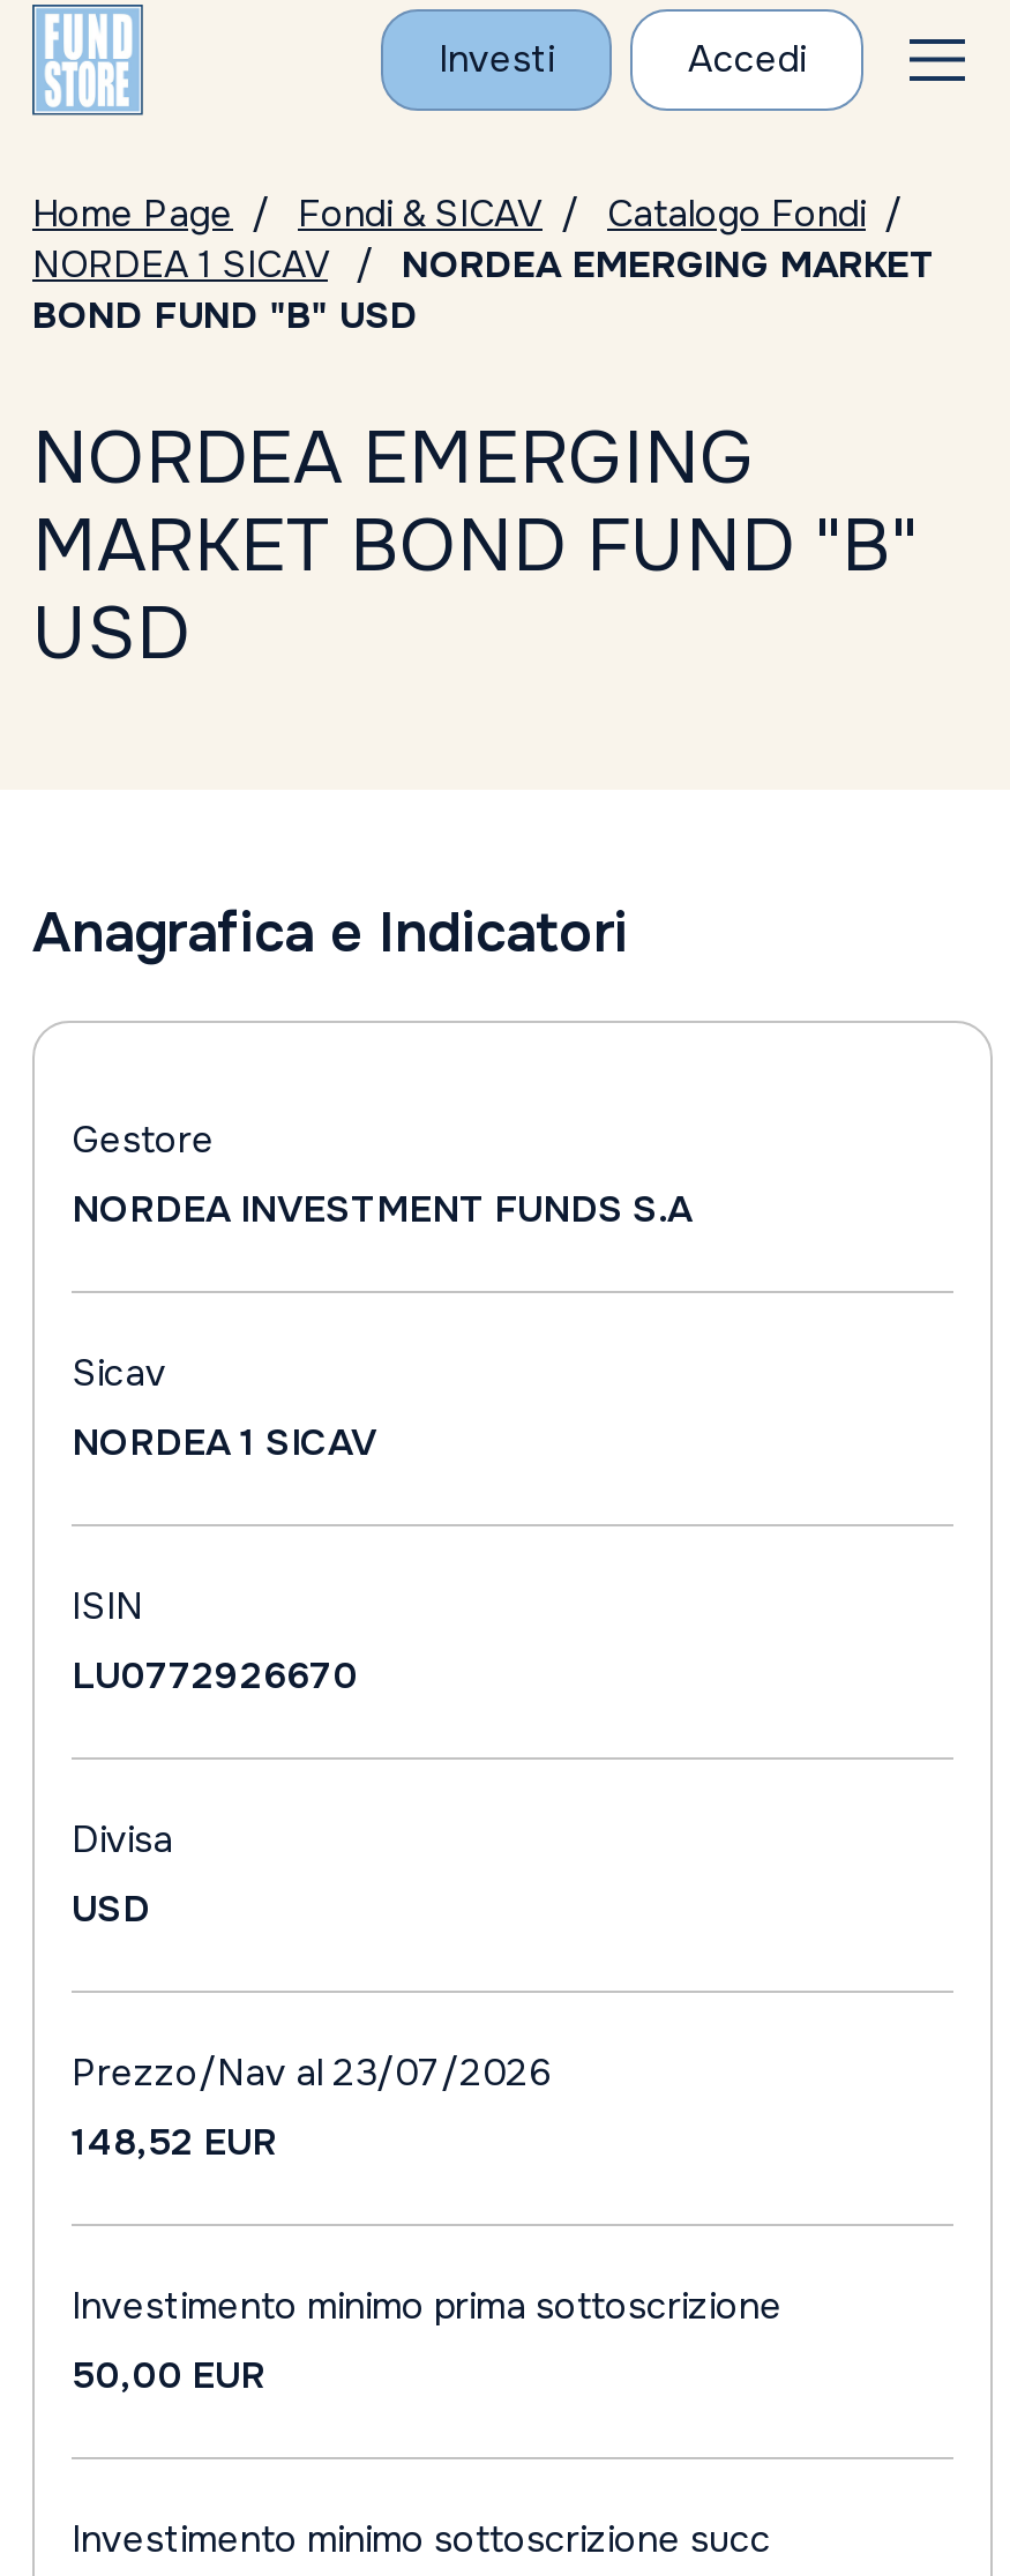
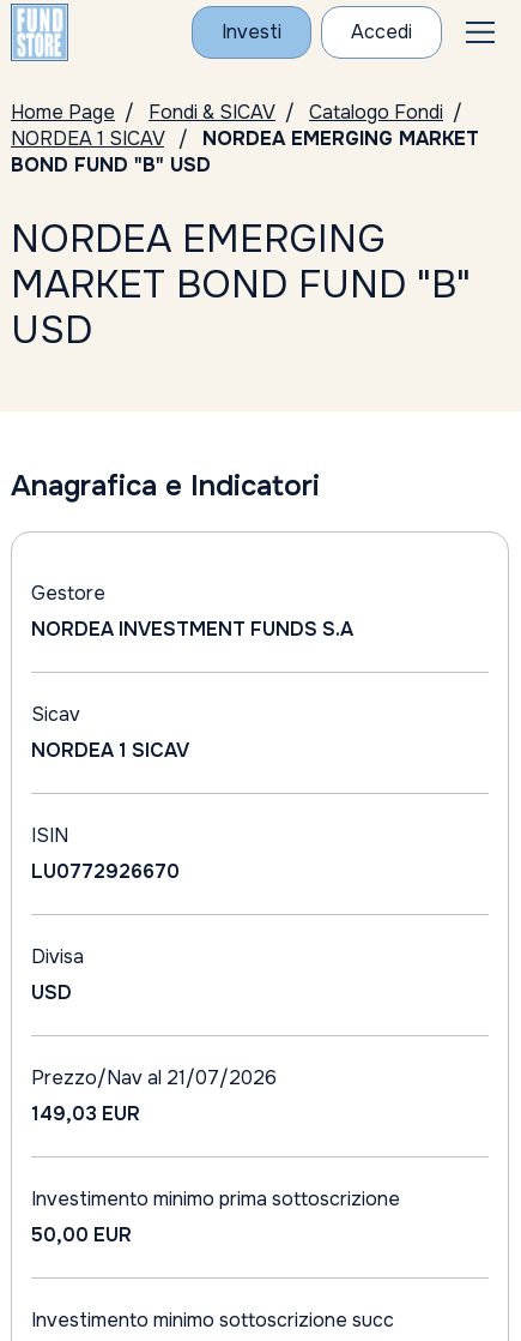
- Prezzo/Nav al 23/07/2026
+ Prezzo/Nav al 21/07/2026

- 148,52 EUR
+ 149,03 EUR
